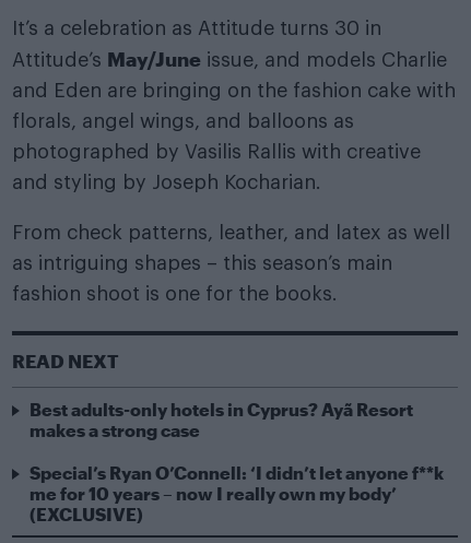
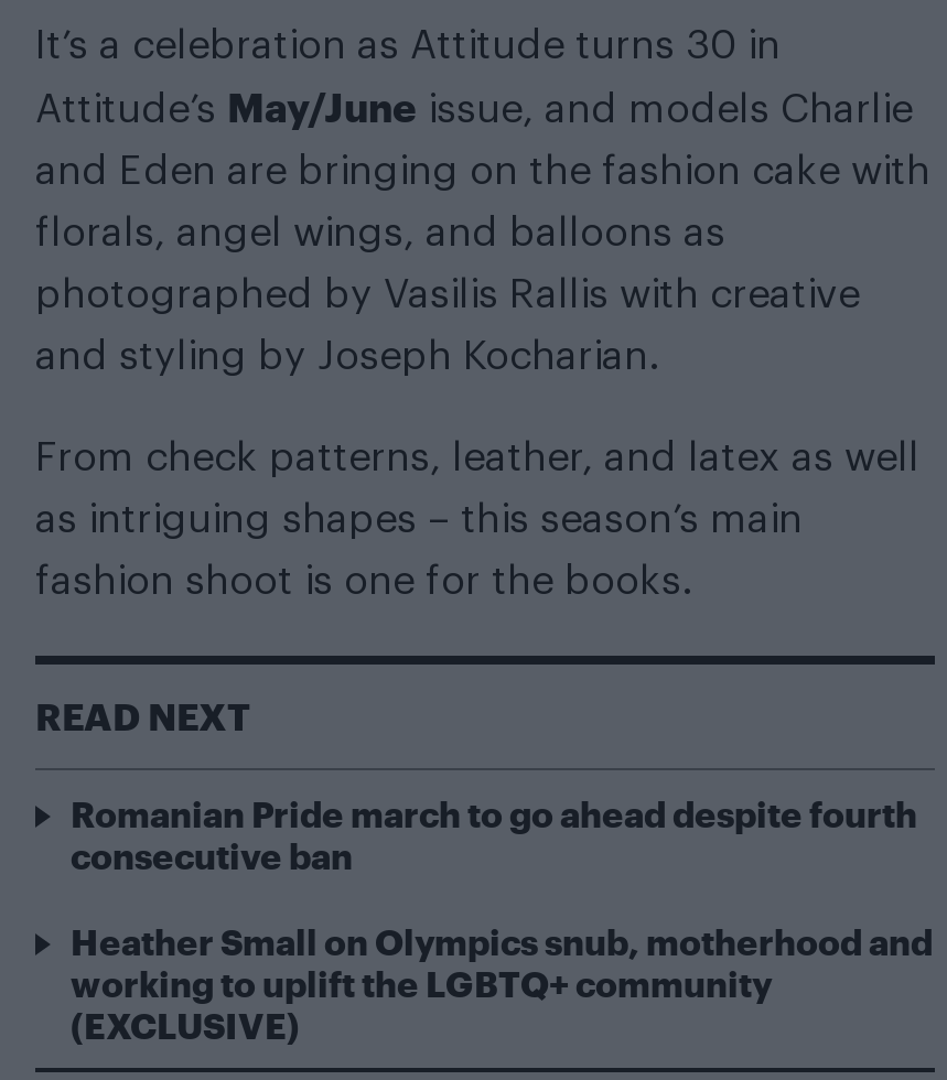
- Best adults-only hotels in Cyprus? Ayã Resort
- makes a strong case
+ Romanian Pride march to go ahead despite fourth
+ consecutive ban

- Special’s Ryan O’Connell: ‘I didn’t let anyone f**k
- me for 10 years – now I really own my body’
+ Heather Small on Olympics snub, motherhood and
+ working to uplift the LGBTQ+ community
